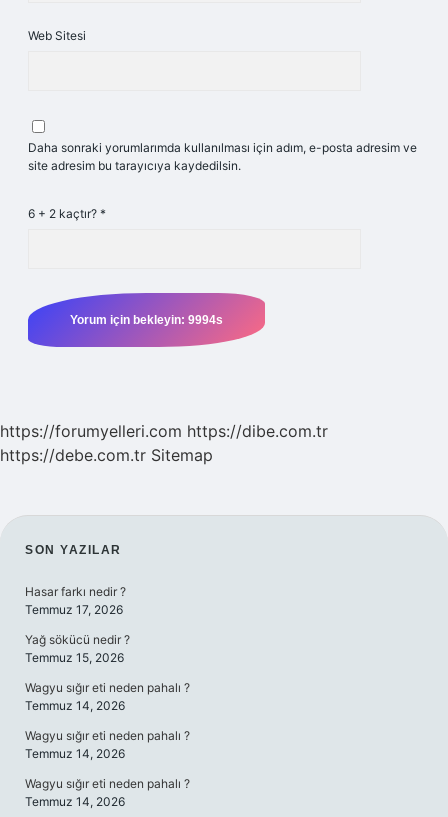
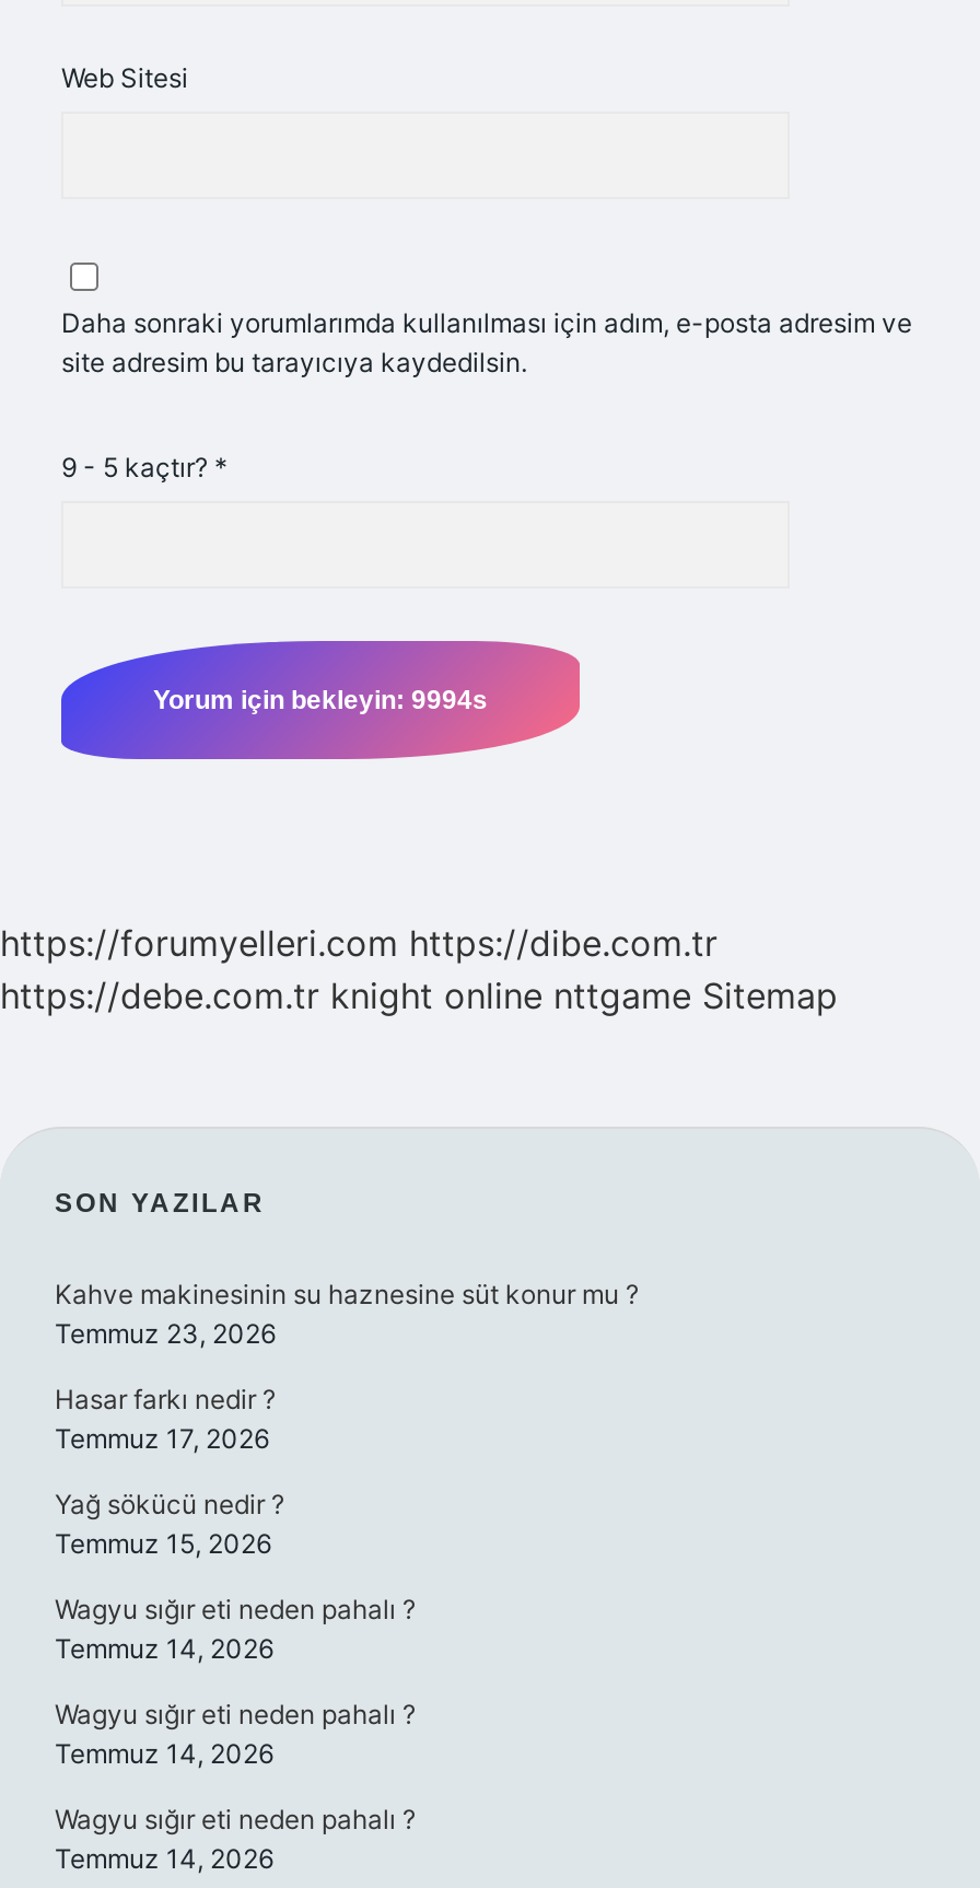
- 6 + 2 kaçtır? *
+ 9 - 5 kaçtır? *

- https://debe.com.tr Sitemap
+ https://debe.com.tr knight online nttgame Sitemap

+ Kahve makinesinin su haznesine süt konur mu ?
+ Temmuz 23, 2026
